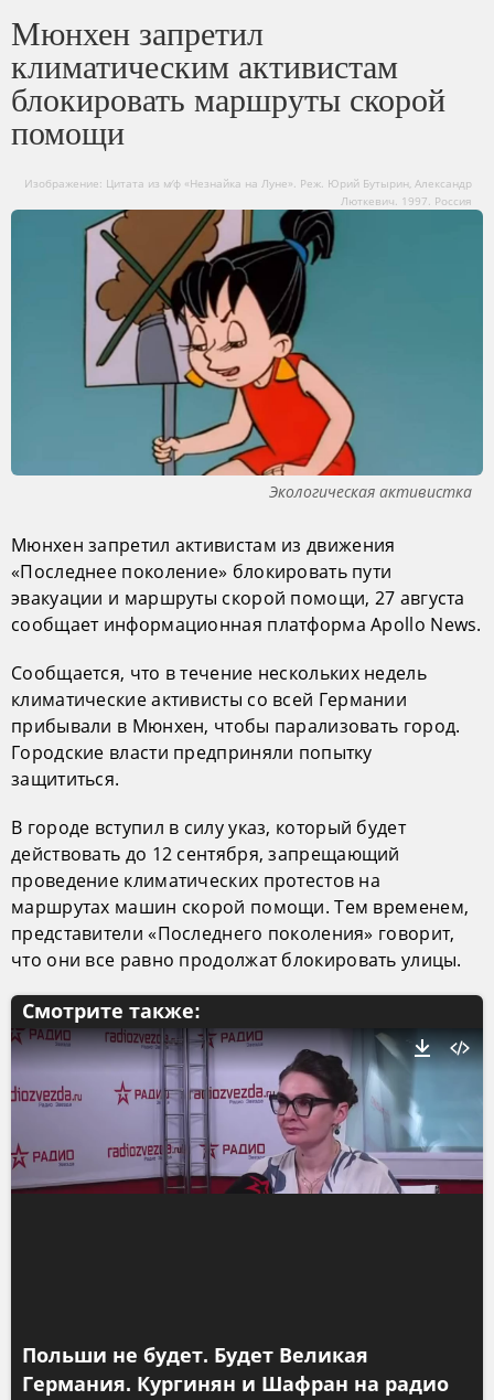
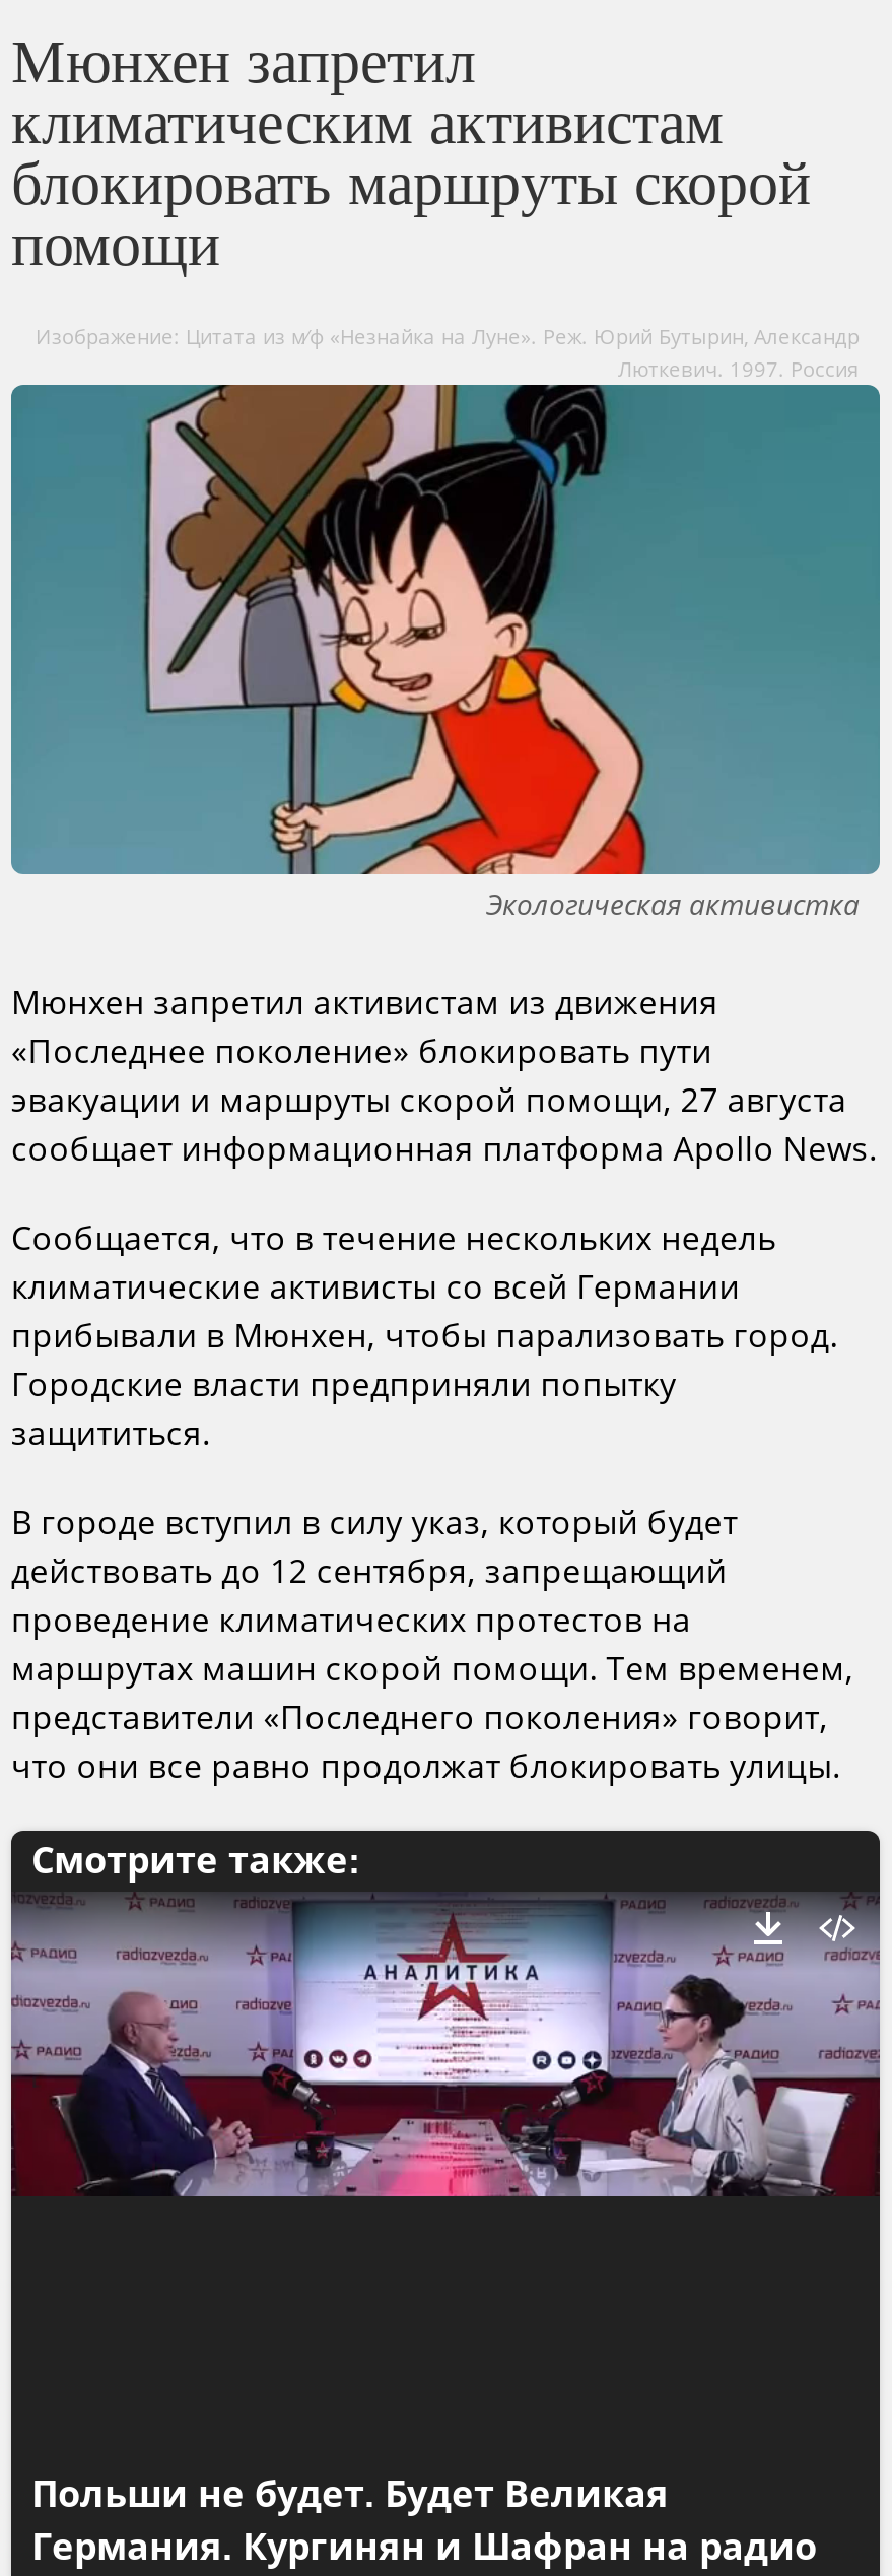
- [image]
+ [image]
